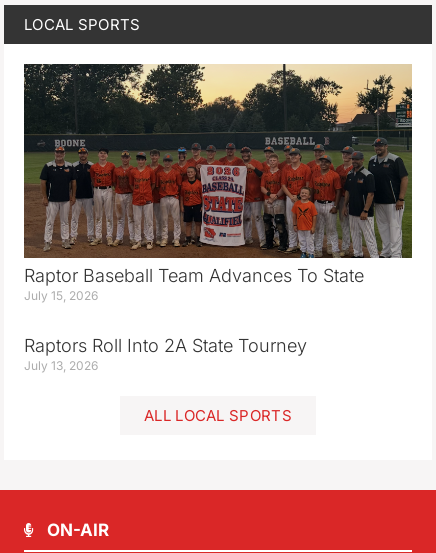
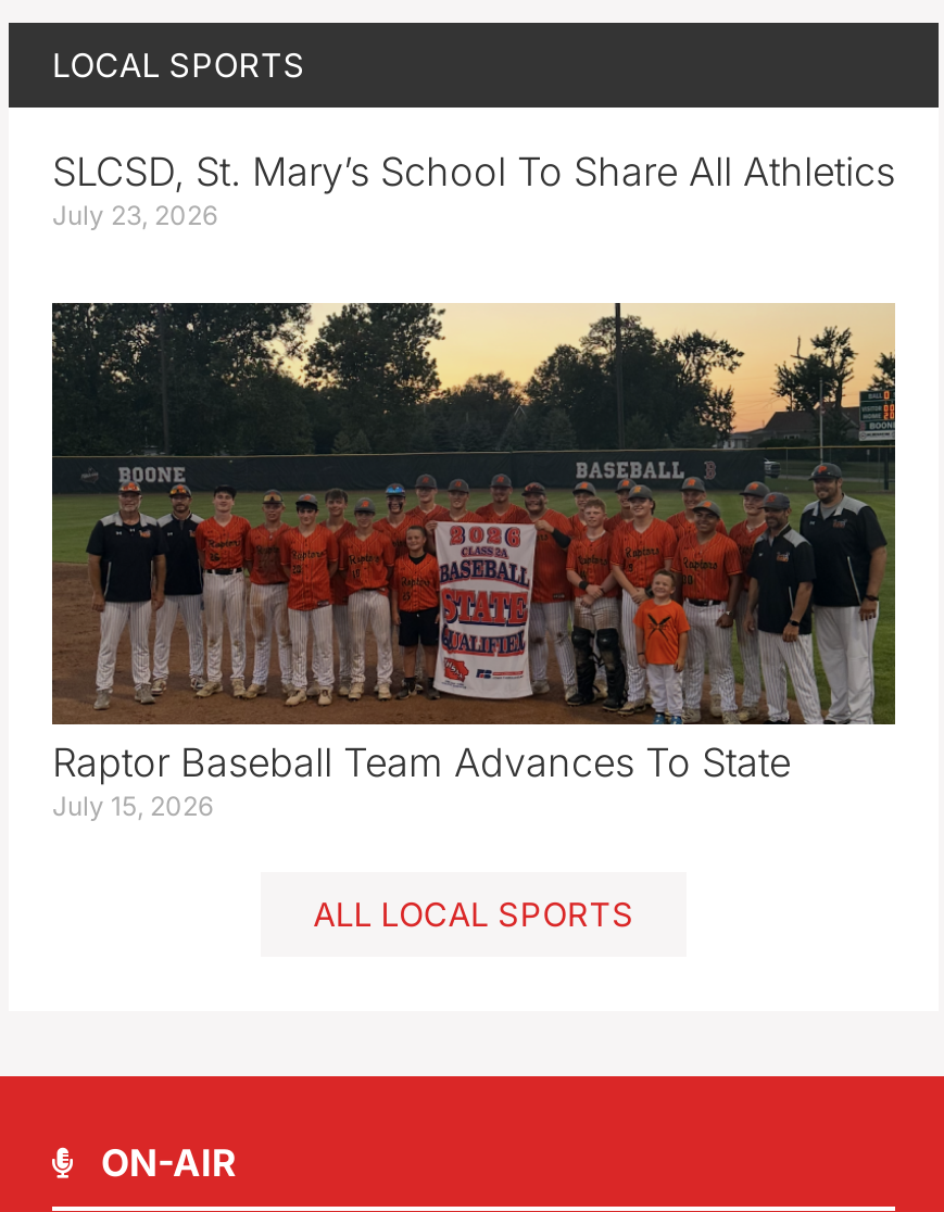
+ SLCSD, St. Mary’s School To Share All Athletics
+ July 23, 2026

moved down: [image] | Raptor Baseball Team Advances To State | July 15, 2026

- Raptors Roll Into 2A State Tourney
- July 13, 2026
